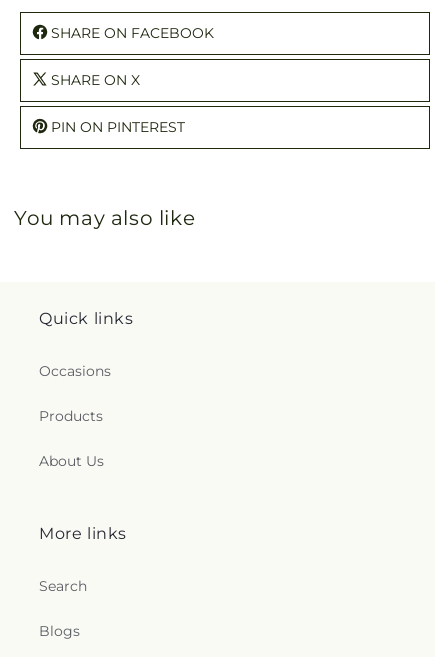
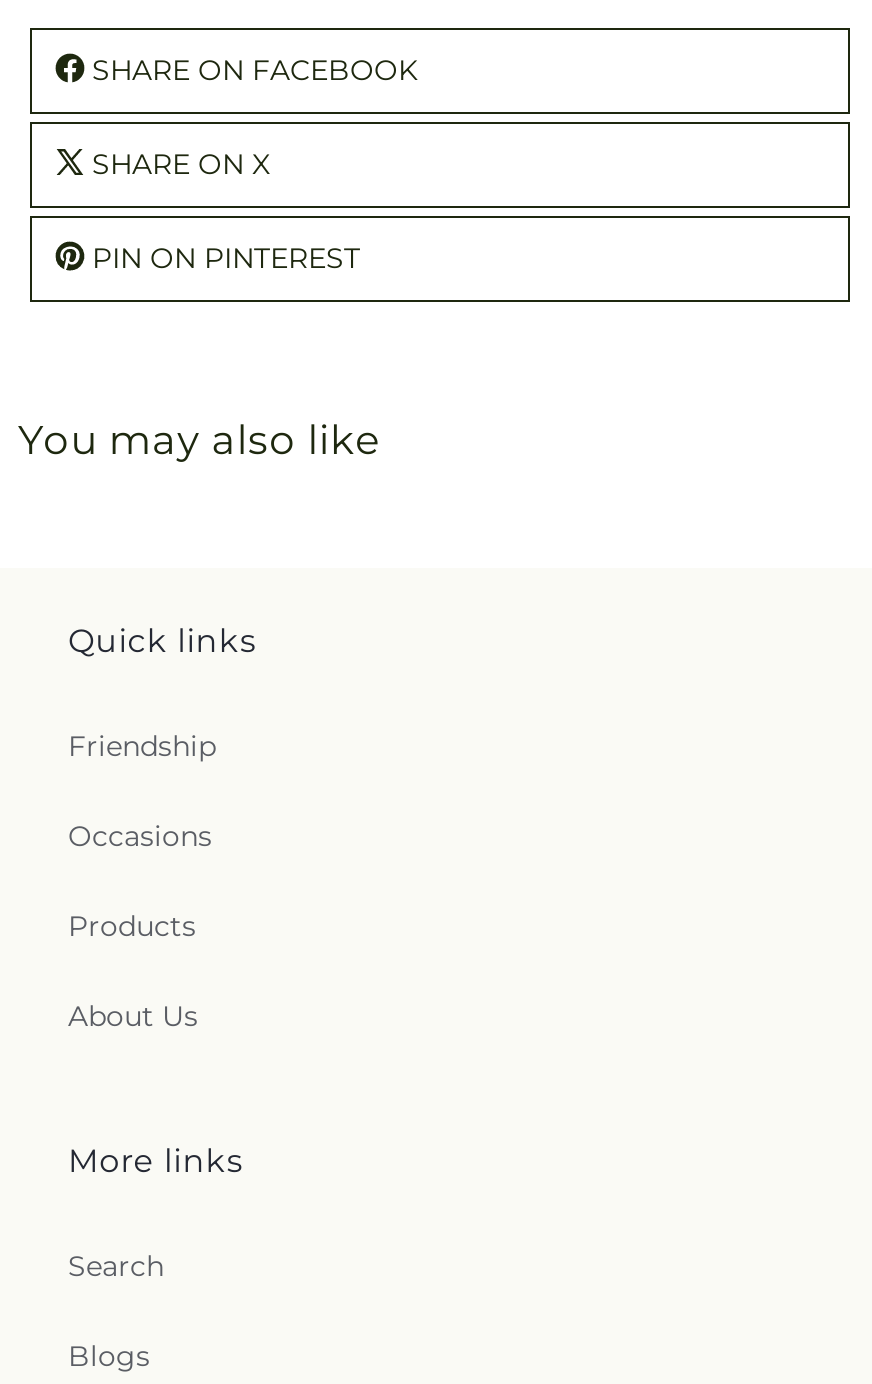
+ Friendship
